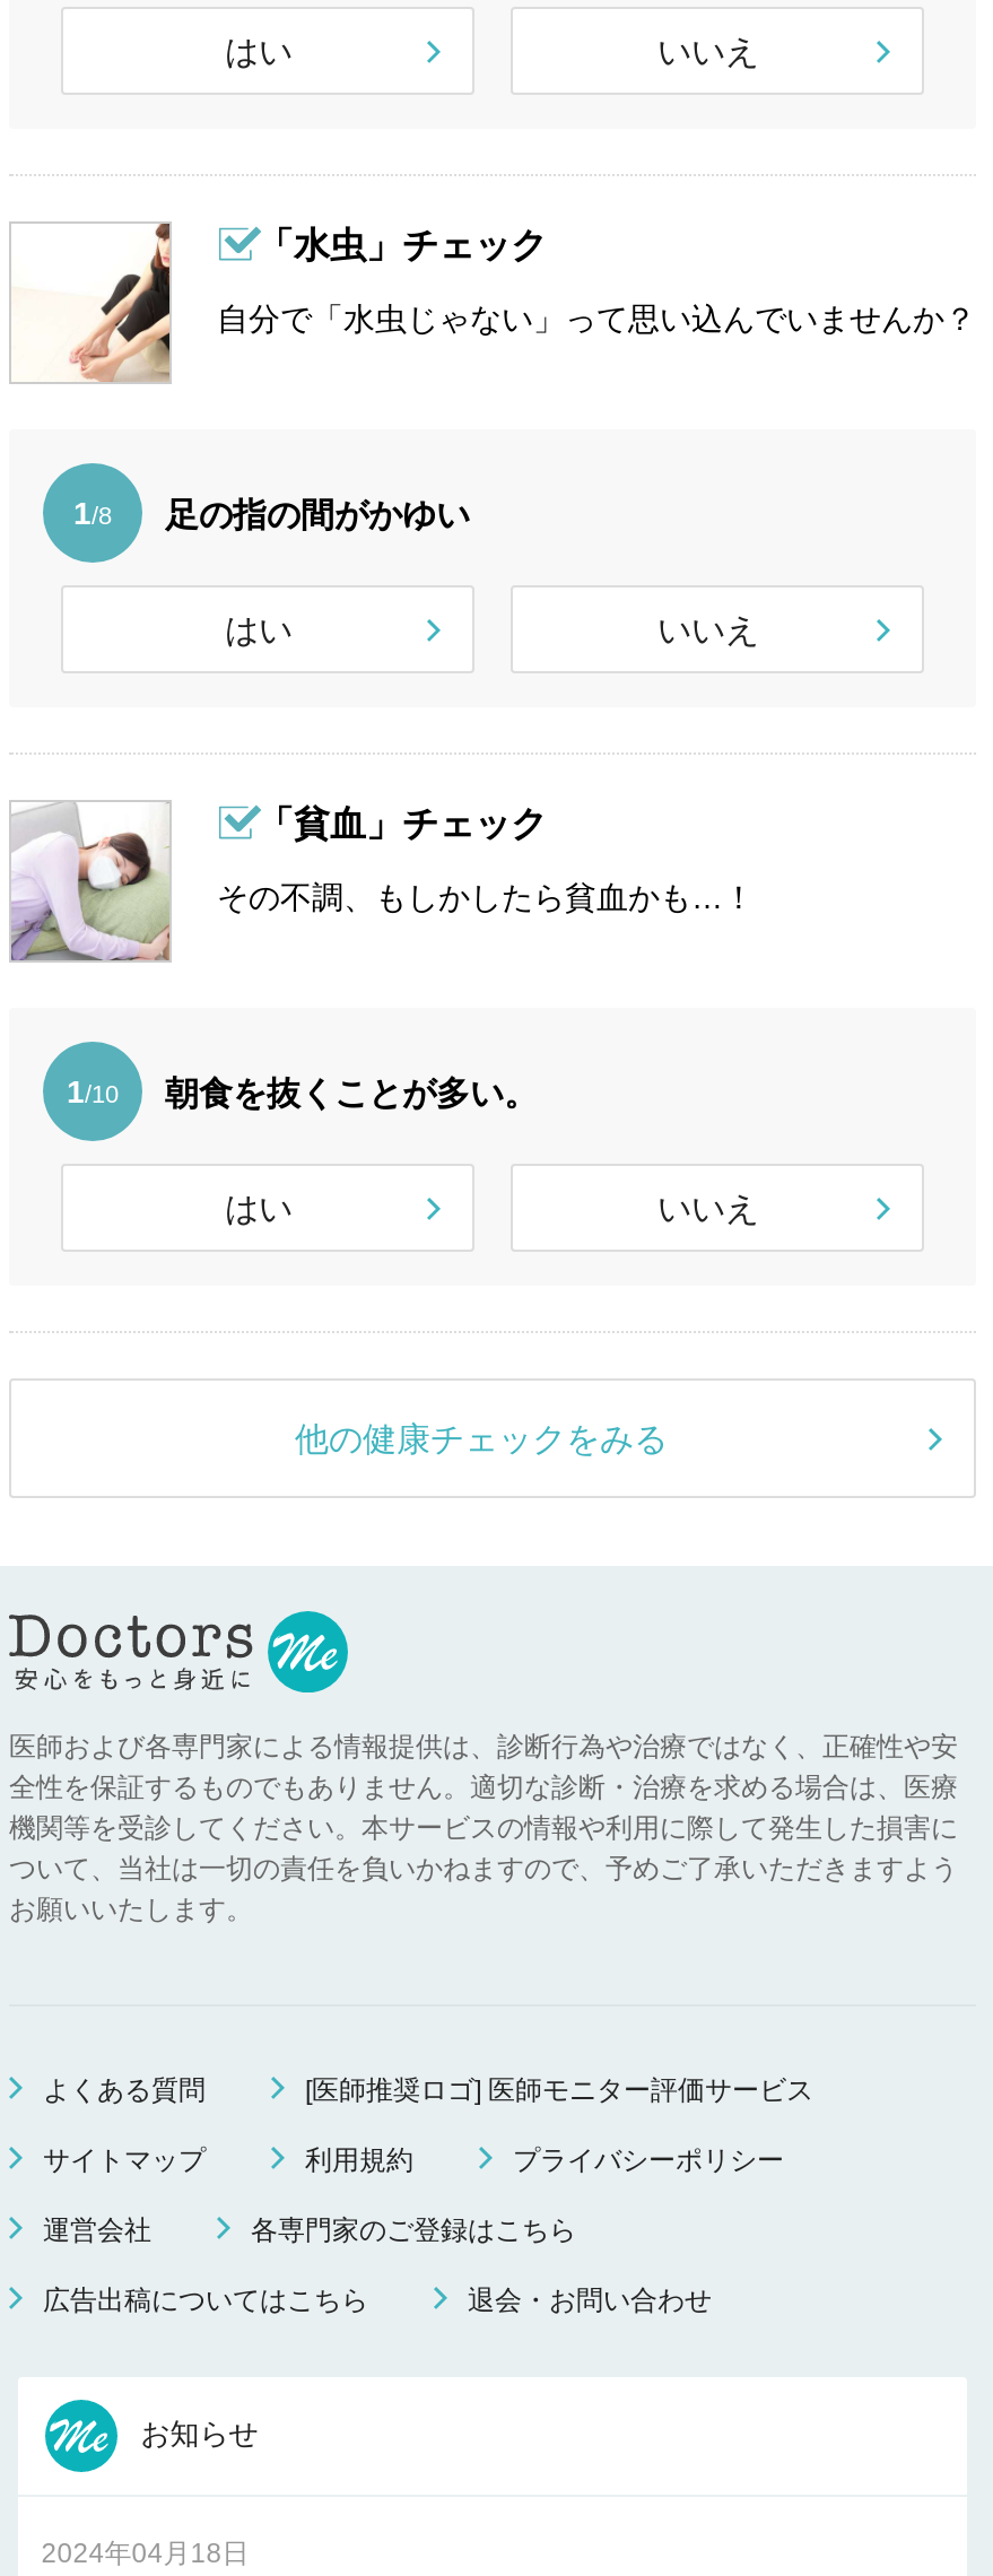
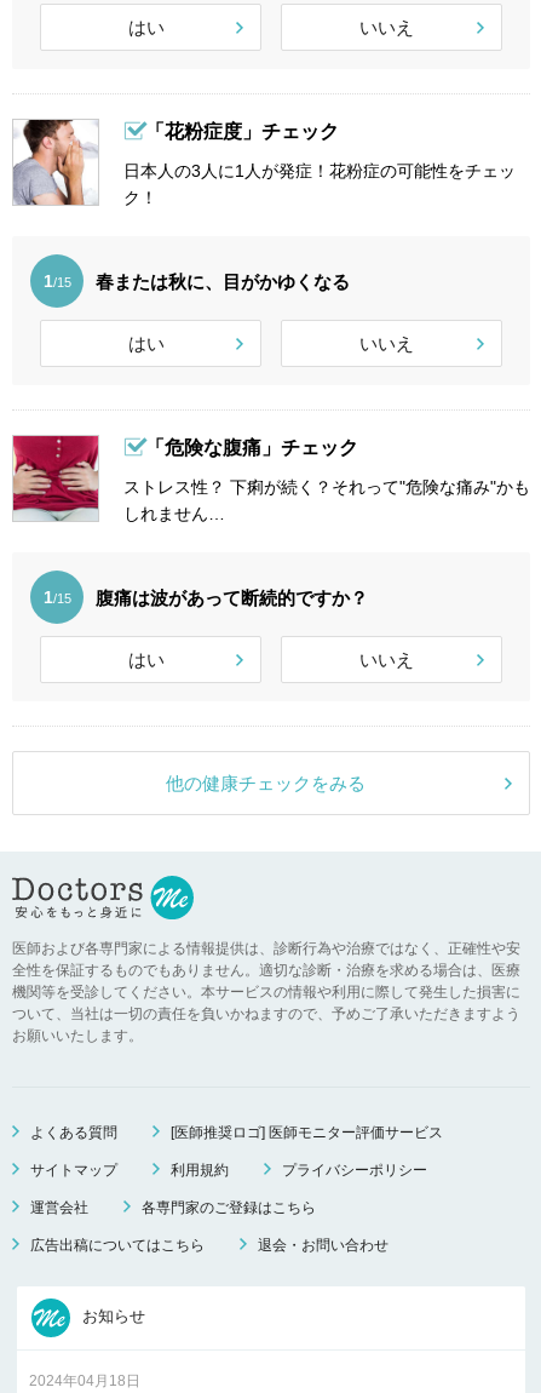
- [image]
- 自分で「水虫じゃない」って思い込んでいませんか？
+ [image]
+ 日本人の3人に1人が発症！花粉症の可能性をチェッ
+ ク！

- 「水虫」チェック
+ 「花粉症度」チェック

- 1/8
- 足の指の間がかゆい
+ 1/15
+ 春または秋に、目がかゆくなる

- [image]
- その不調、もしかしたら貧血かも…！
+ [image]
+ ストレス性？ 下痢が続く？それって"危険な痛み"かも
+ しれません…

- 「貧血」チェック
+ 「危険な腹痛」チェック

- 1/10
- 朝食を抜くことが多い。
+ 1/15
+ 腹痛は波があって断続的ですか？
